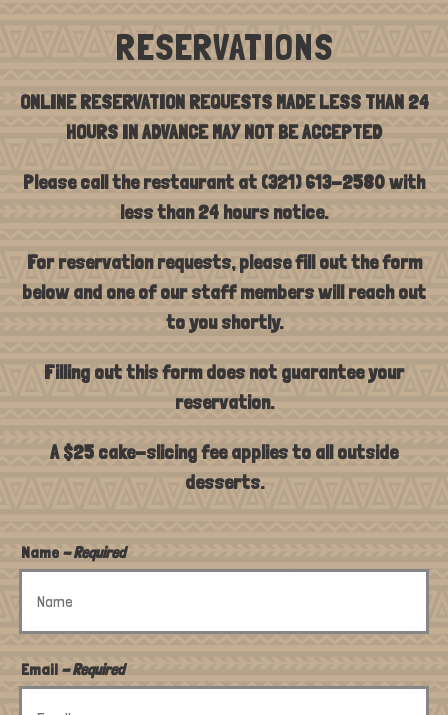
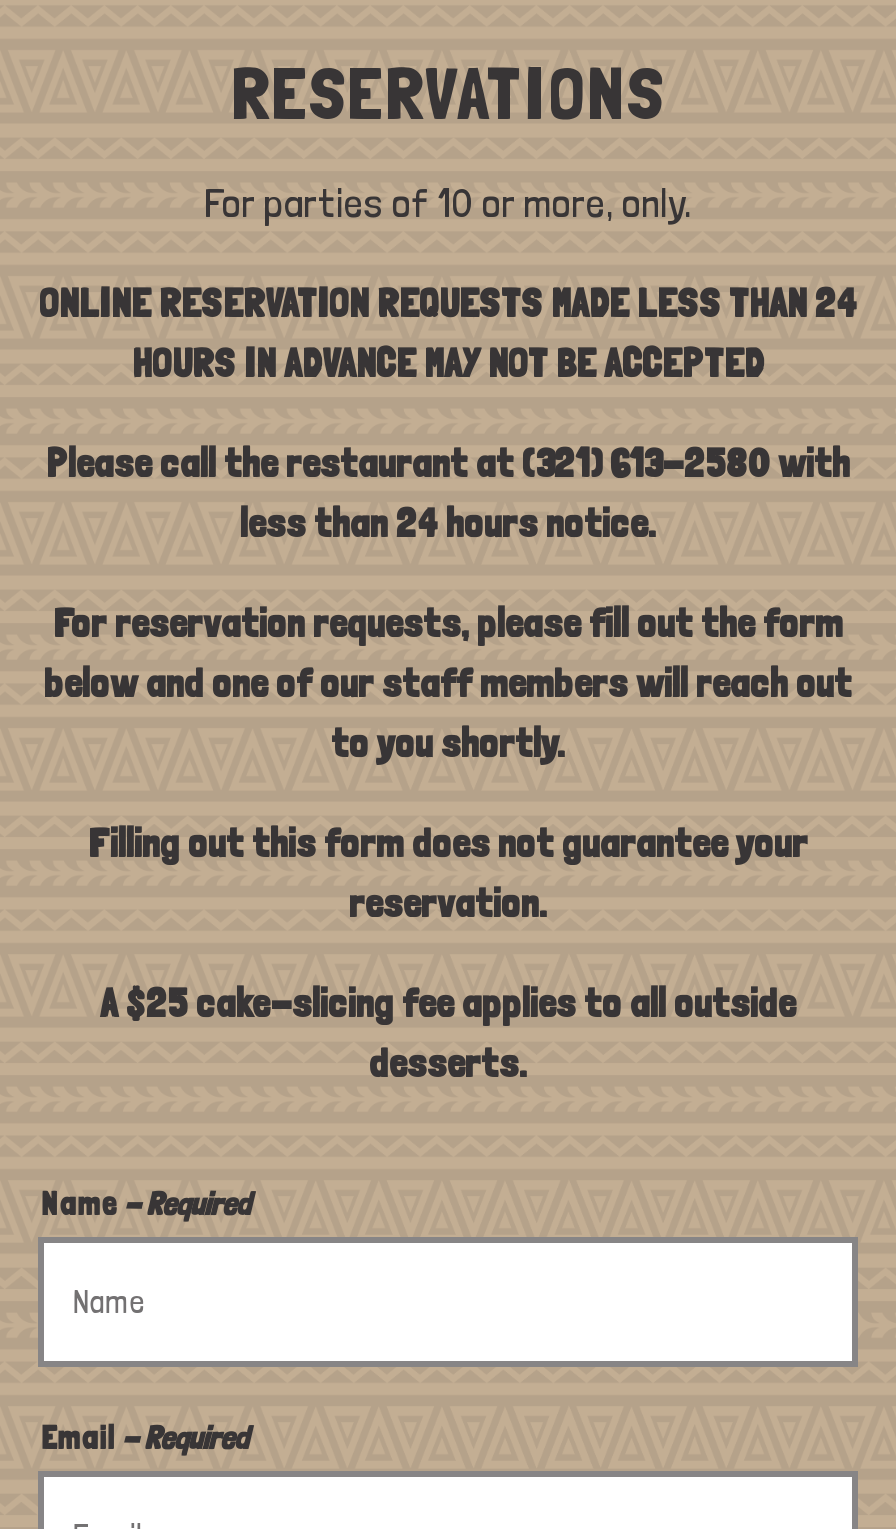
+ For parties of 10 or more, only.
